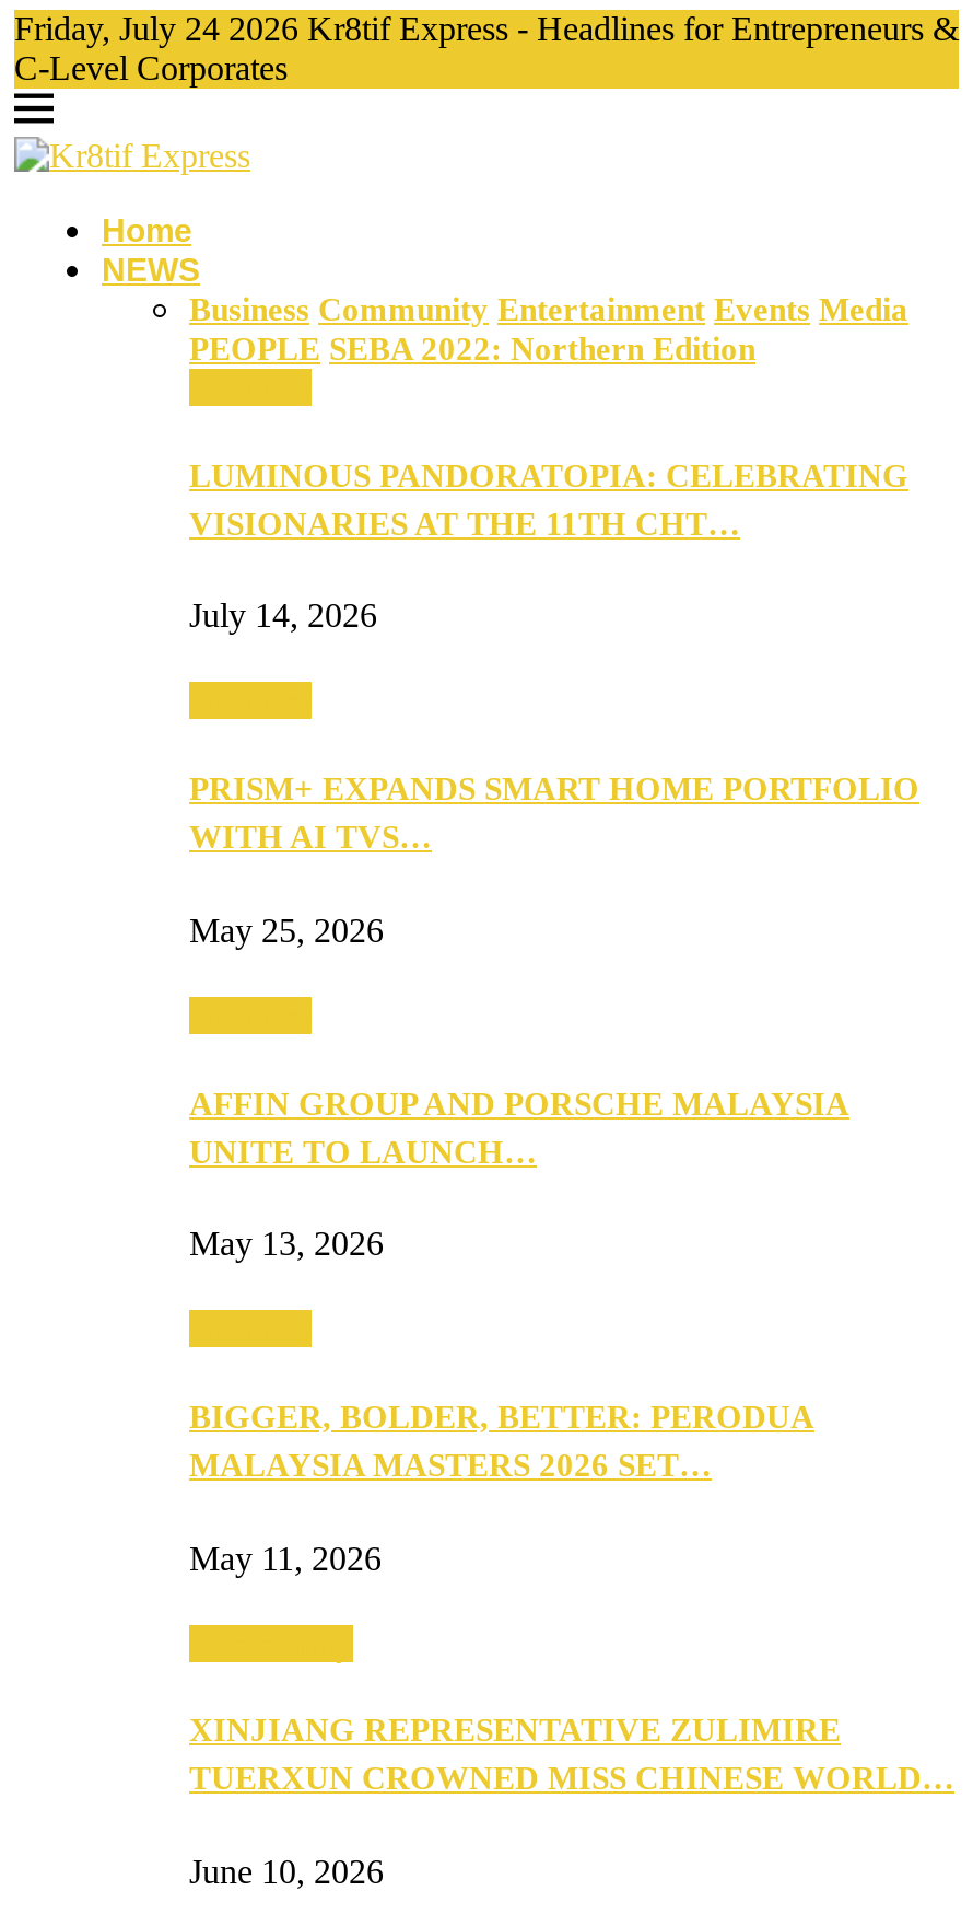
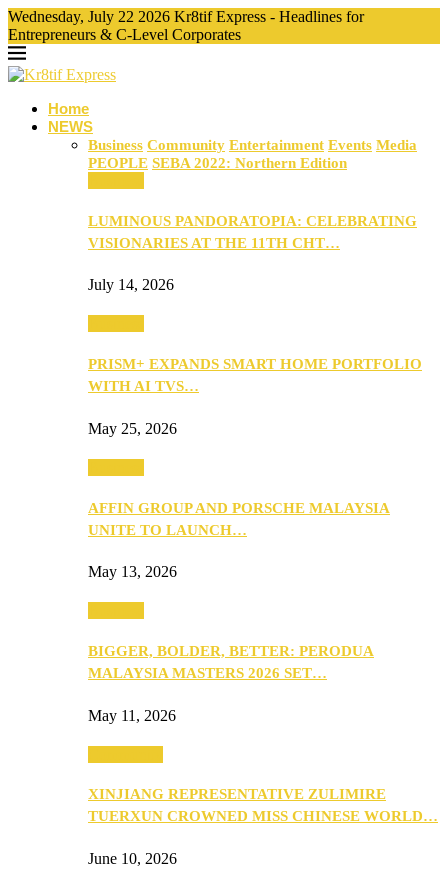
- Friday, July 24 2026 Kr8tif Express - Headlines for Entrepreneurs &
- C-Level Corporates
+ Wednesday, July 22 2026 Kr8tif Express - Headlines for
+ Entrepreneurs & C-Level Corporates
